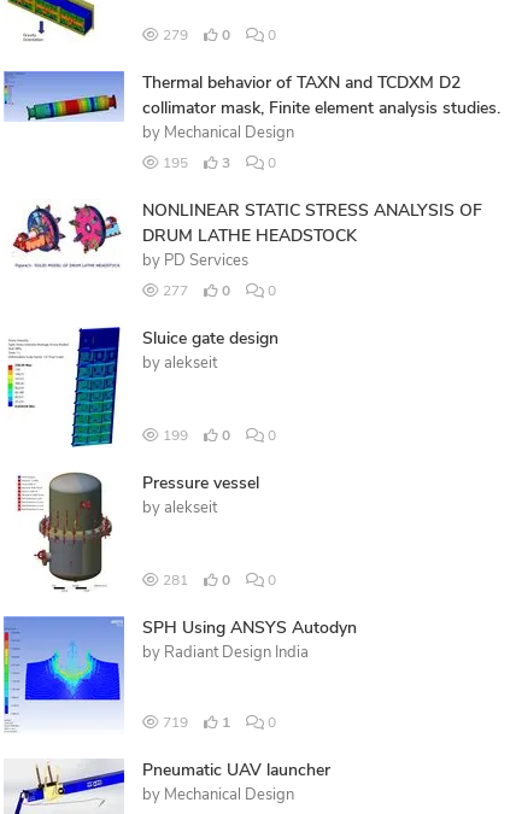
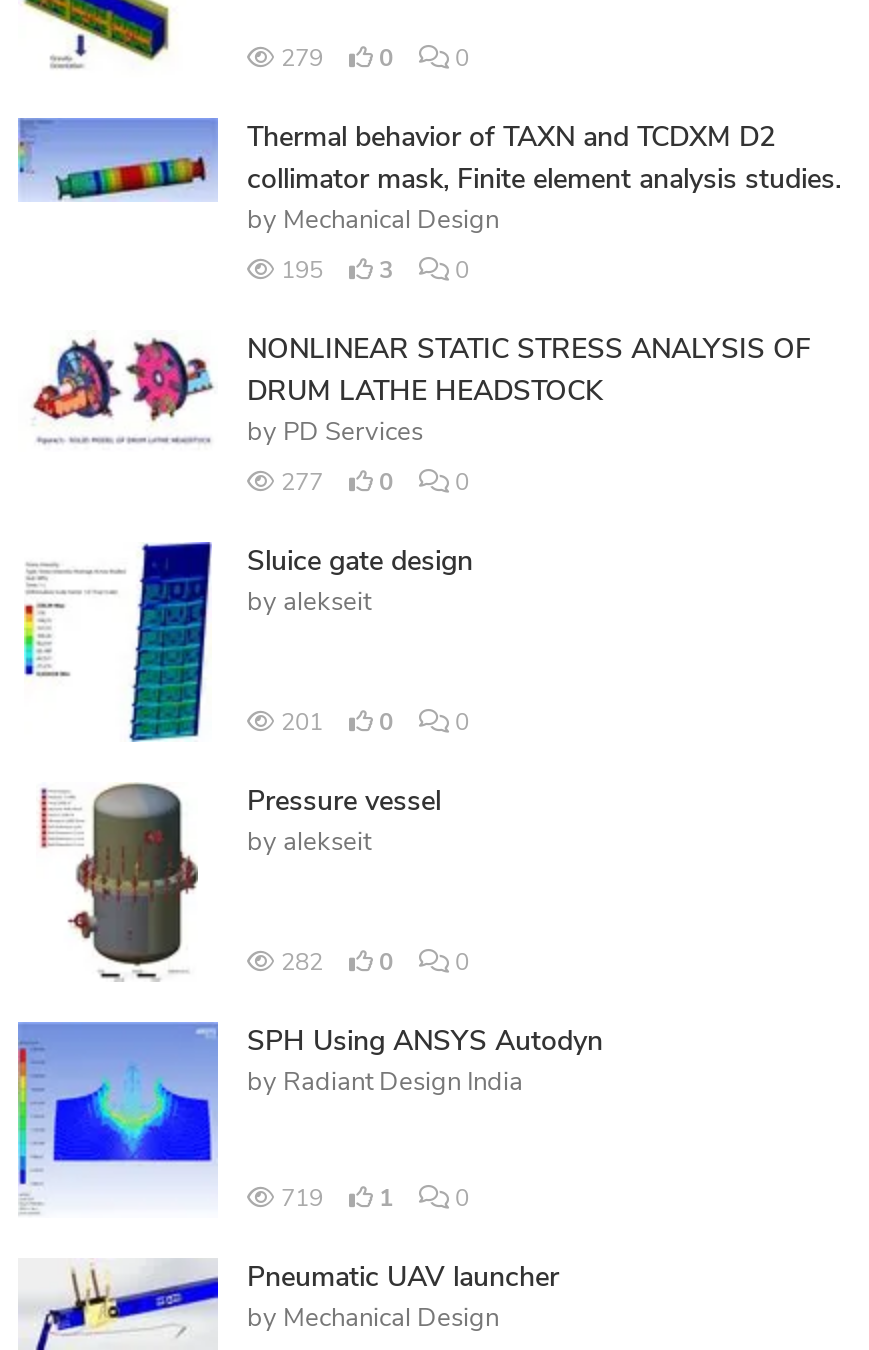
- 199
+ 201

- 281
+ 282
